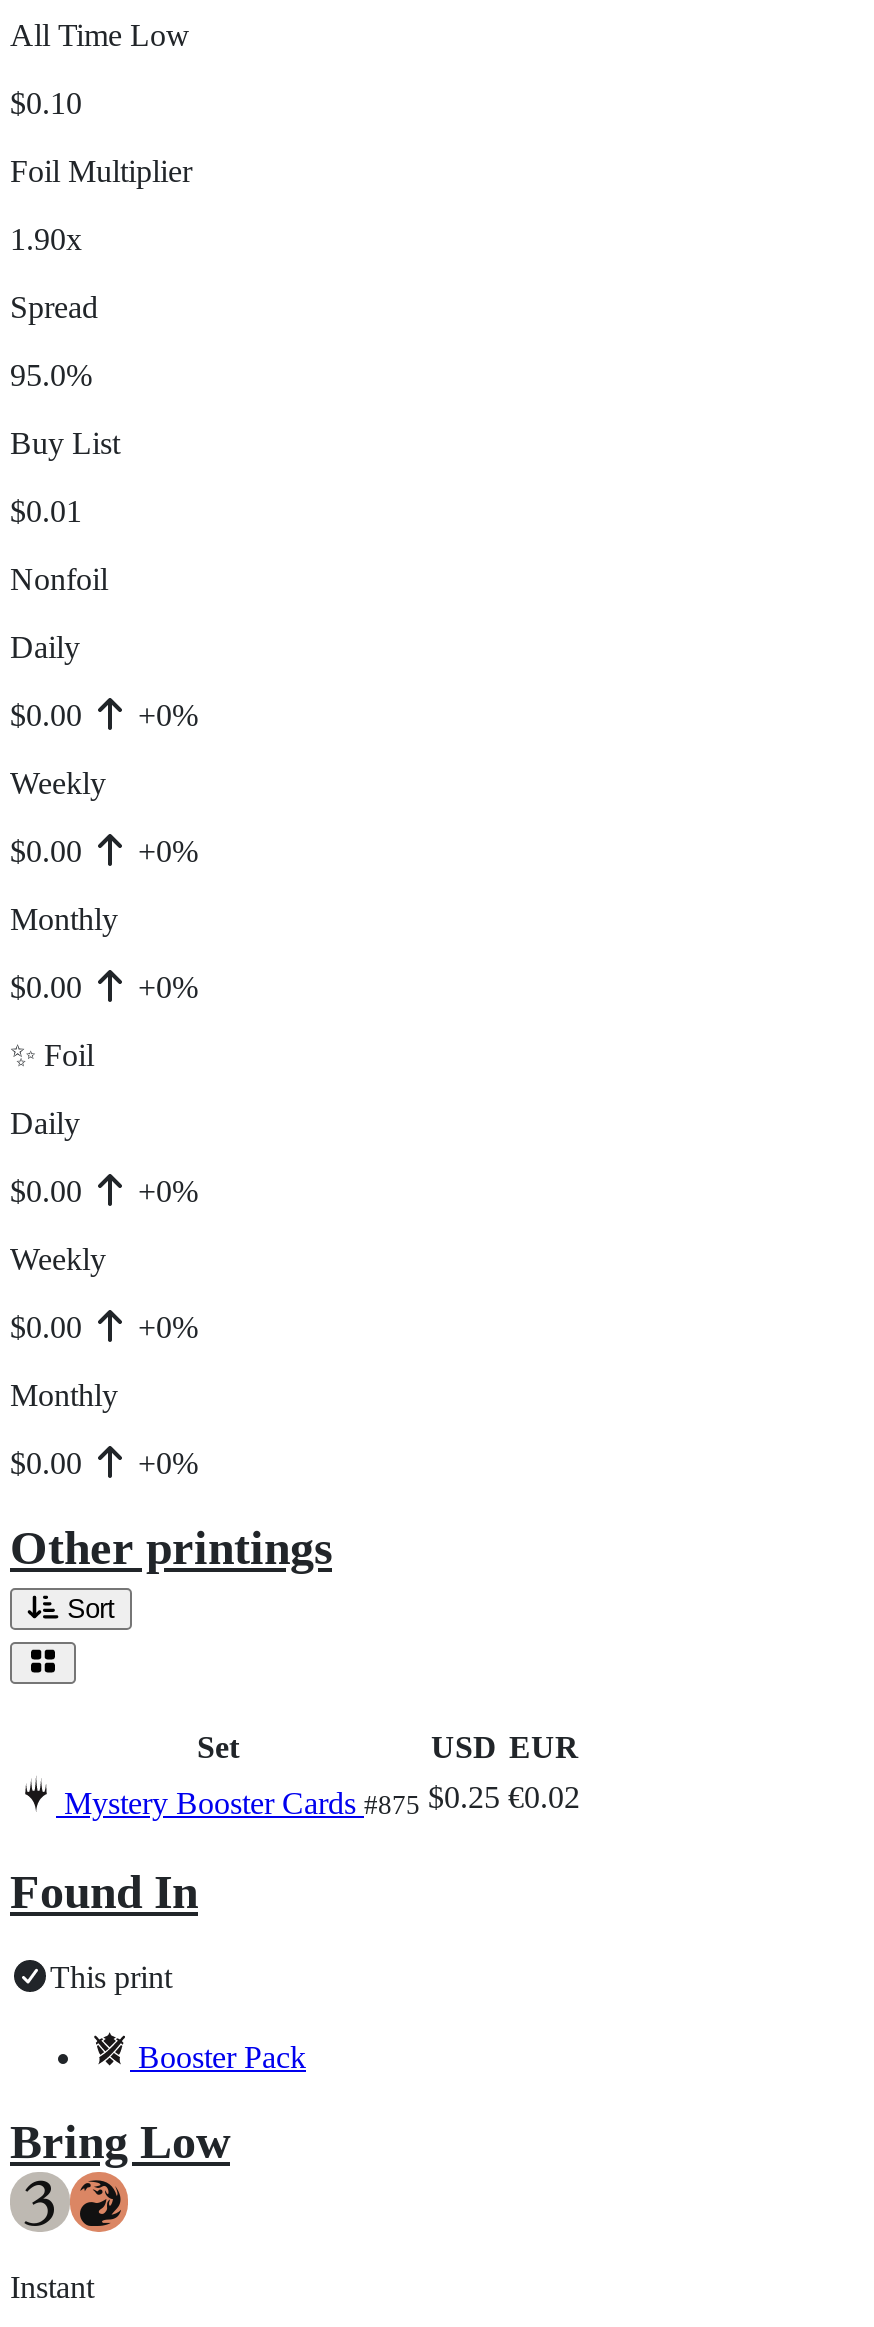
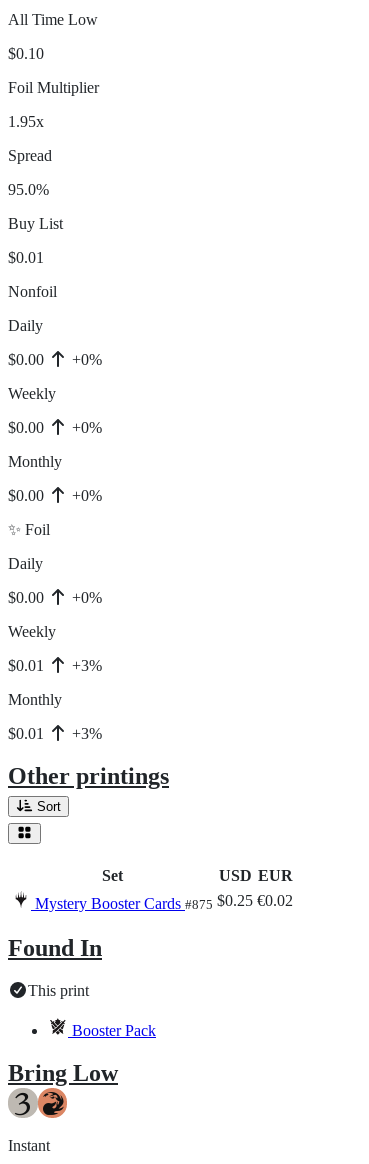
- 1.90x
+ 1.95x

- $0.00
+ $0.01

- +0%
+ +3%

- $0.00
+ $0.01

- +0%
+ +3%
